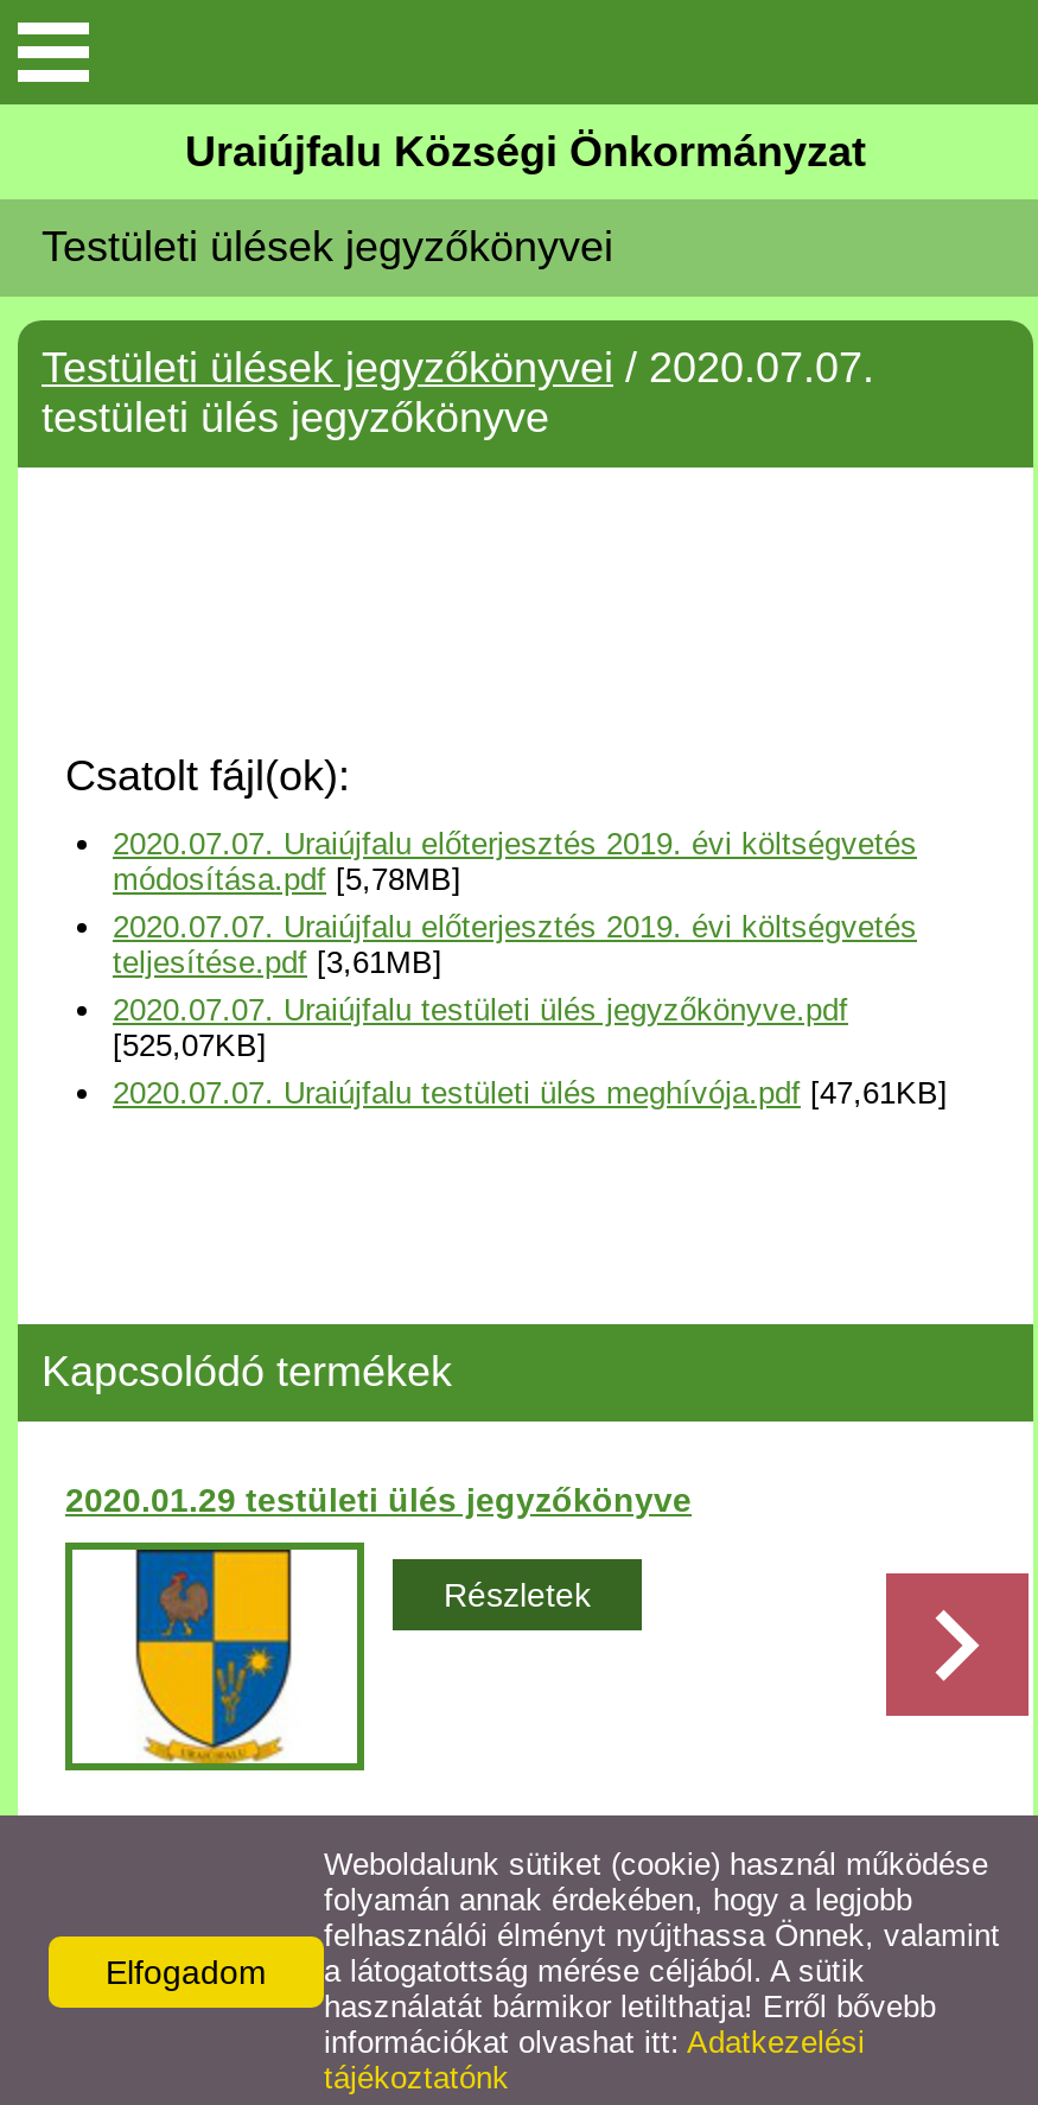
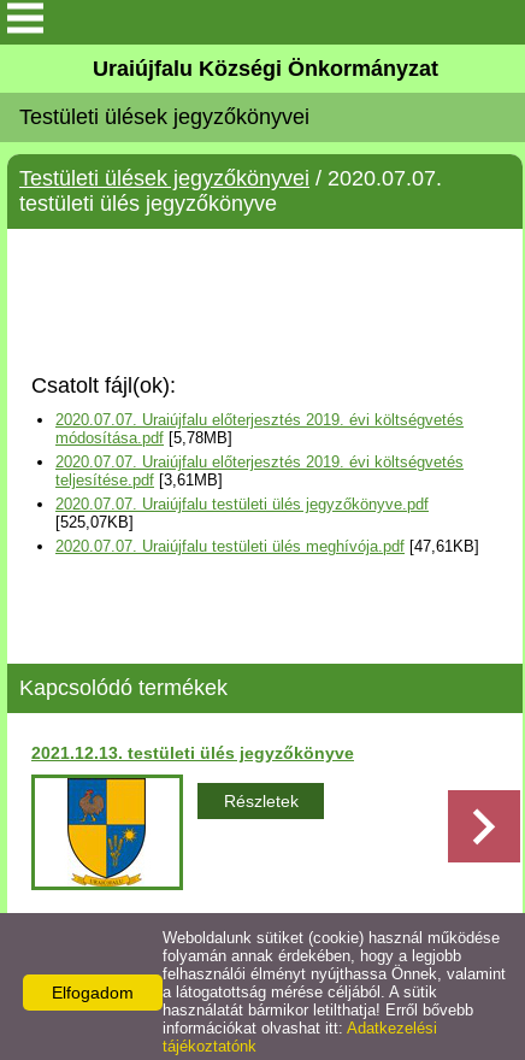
- 2020.01.29 testületi ülés jegyzőkönyve
+ 2021.12.13. testületi ülés jegyzőkönyve
